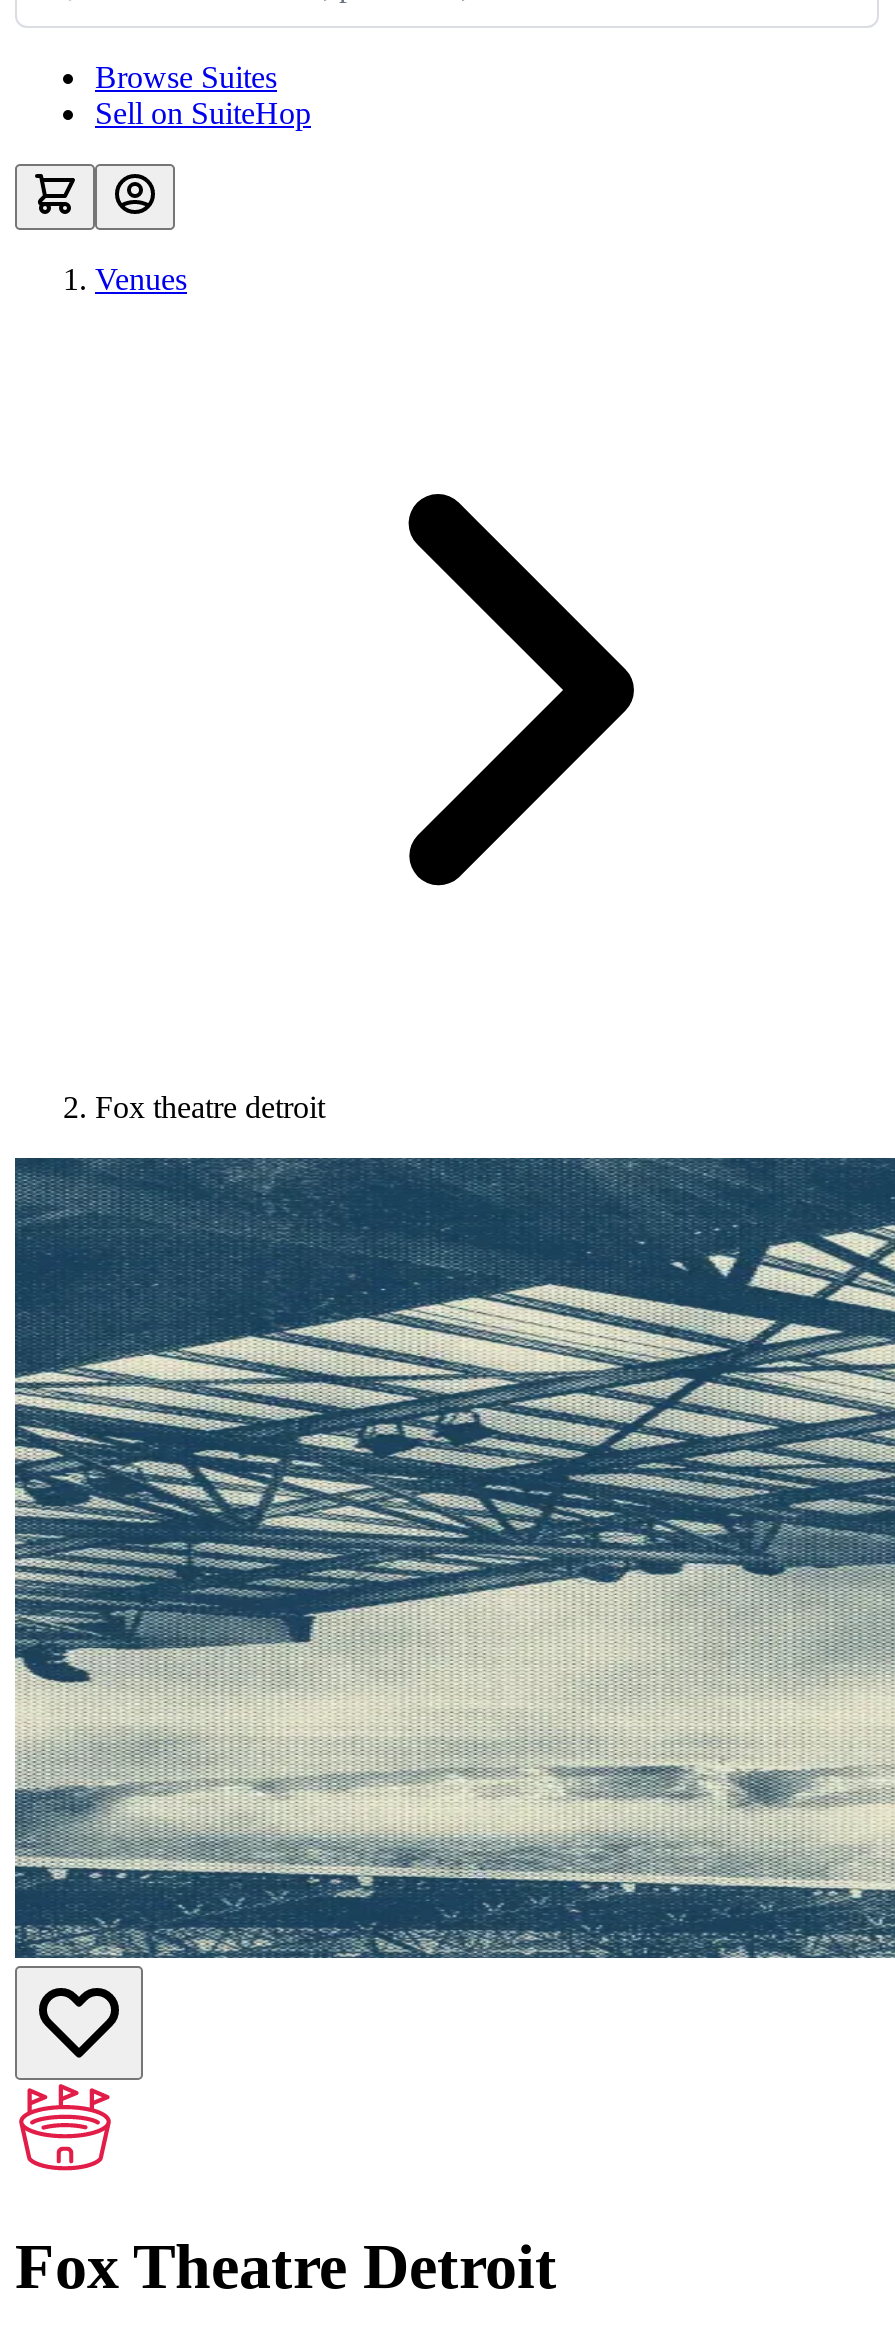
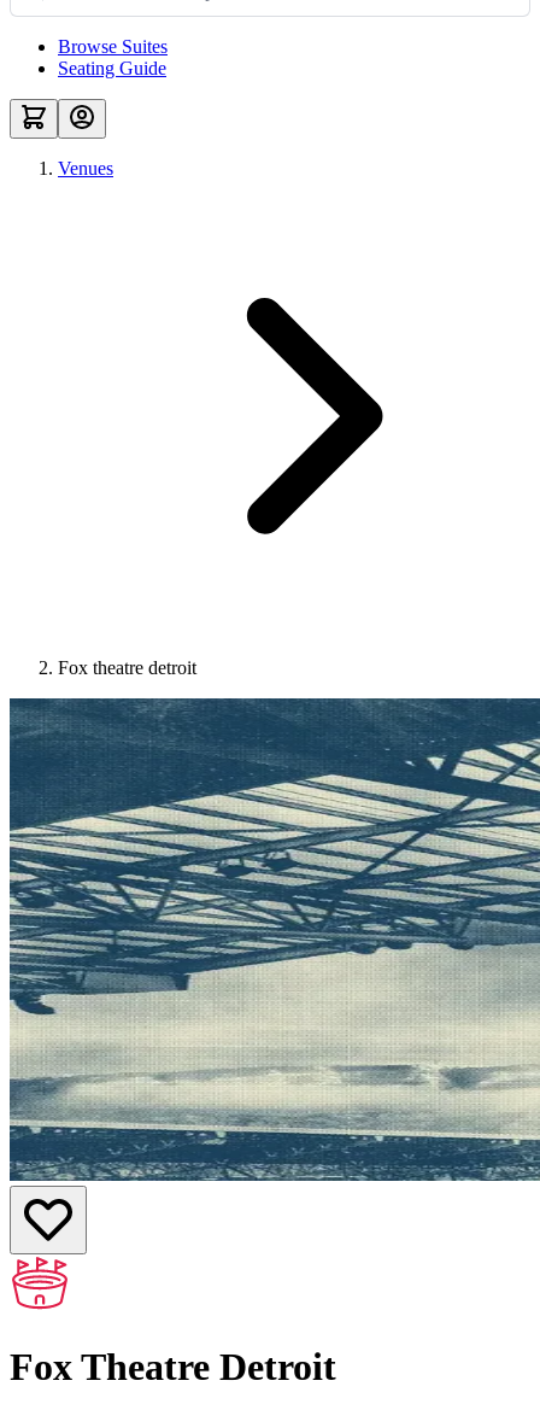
- Sell on SuiteHop
+ Seating Guide
